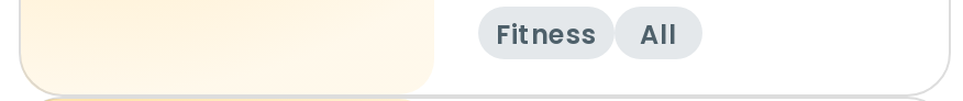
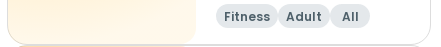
+ Adult
